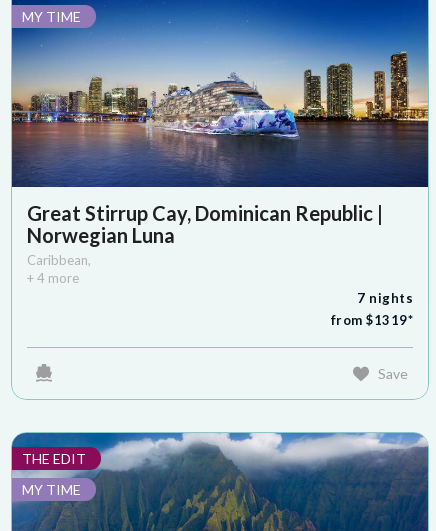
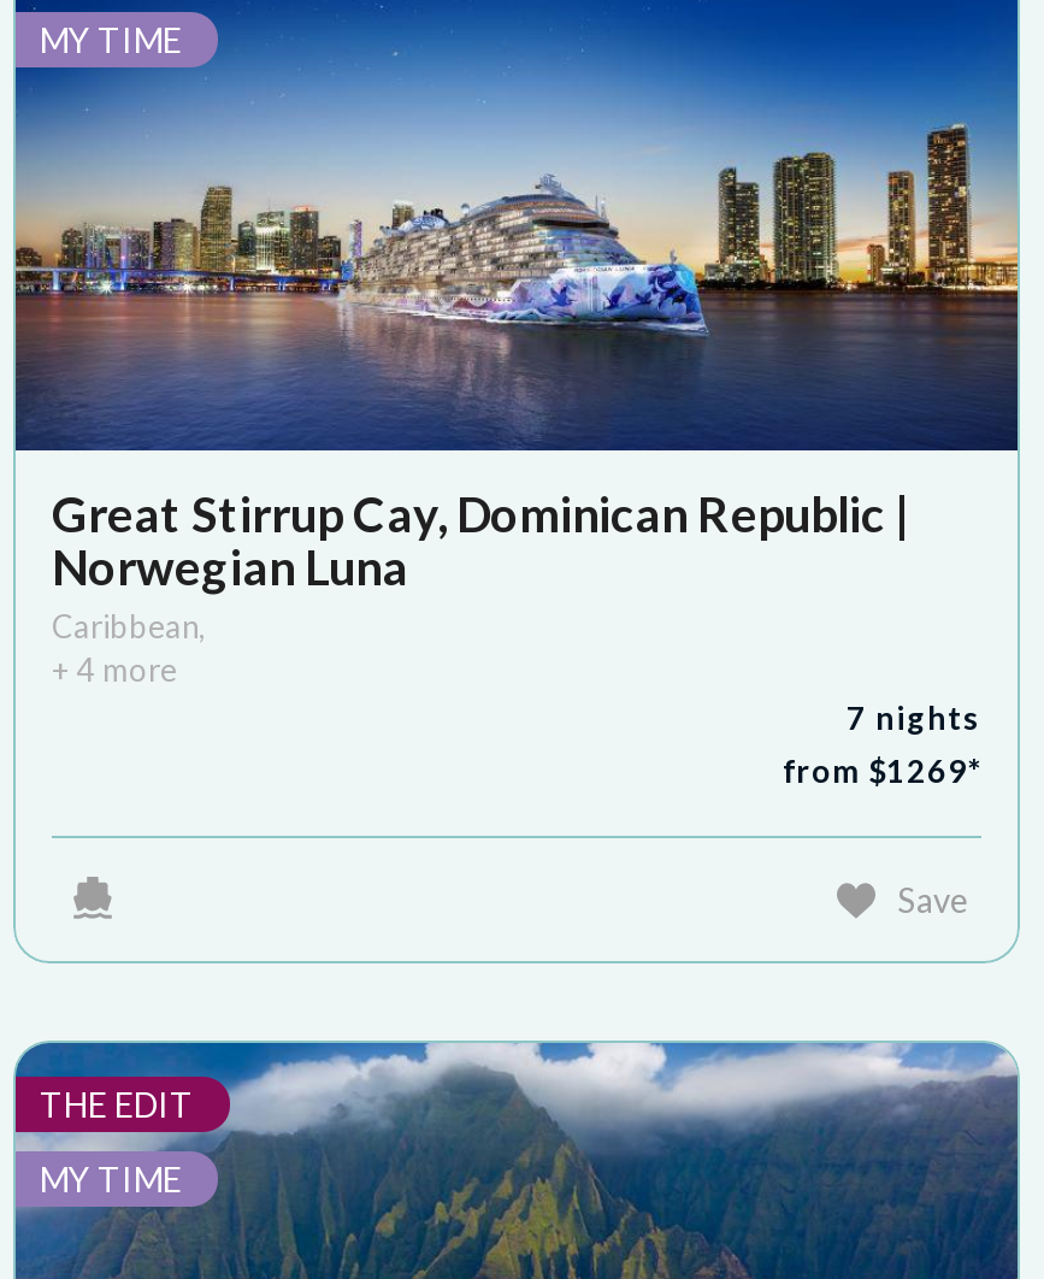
- from $1319*
+ from $1269*
